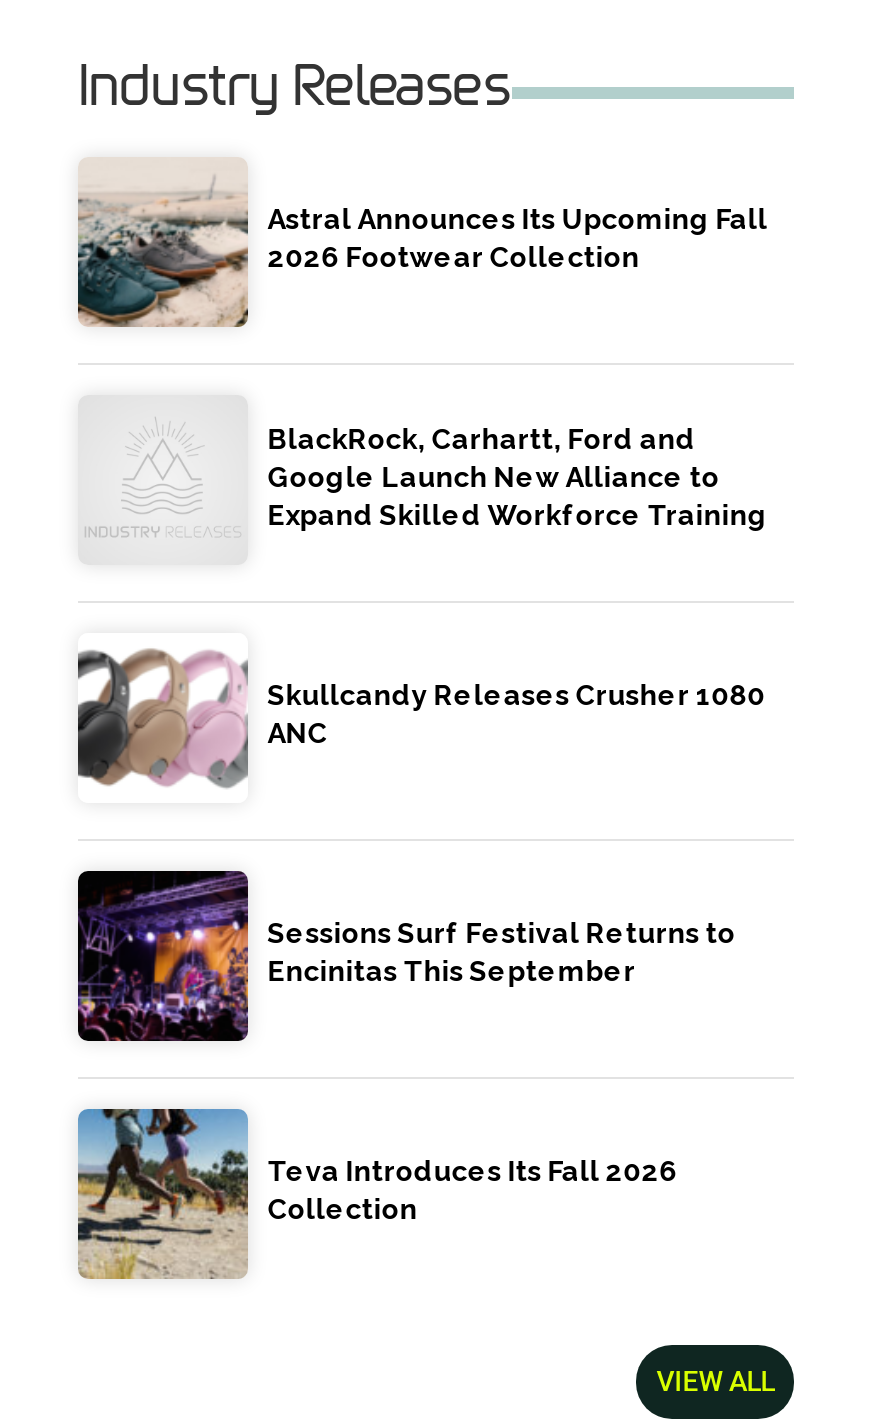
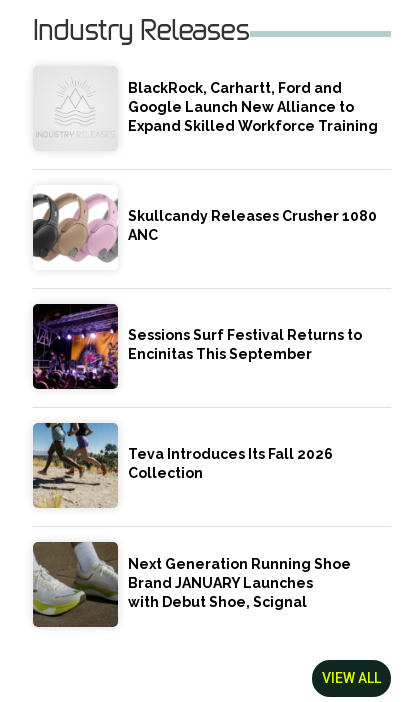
- [image]
- Astral Announces Its Upcoming Fall
- 2026 Footwear Collection

moved up: [image] | BlackRock, Carhartt, Ford and | Google Launch New Alliance to | ... | Teva Introduces Its Fall 2026 | Collection

+ [image]
+ Next Generation Running Shoe
+ Brand JANUARY Launches
+ with Debut Shoe, Scignal
